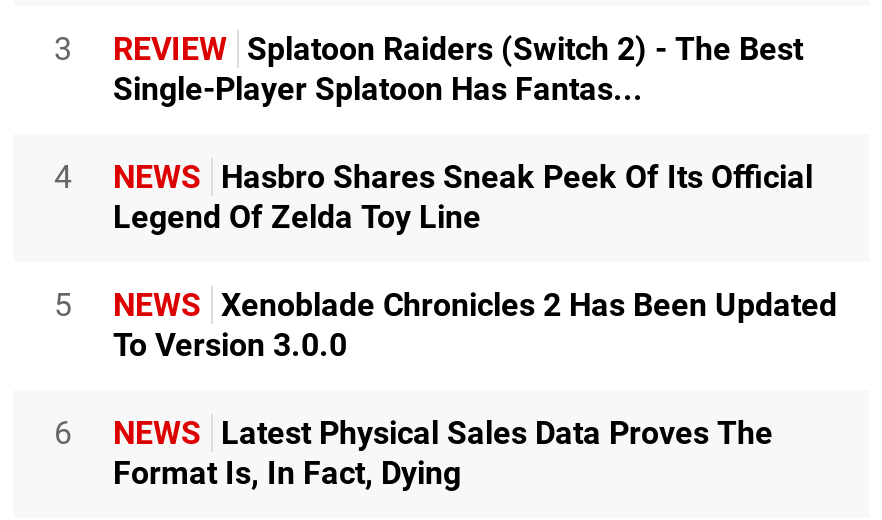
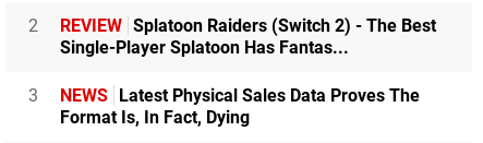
- 3 REVIEW Splatoon Raiders (Switch 2) - The Best
+ 2 REVIEW Splatoon Raiders (Switch 2) - The Best

- 4
- NEWS Hasbro Shares Sneak Peek Of Its Official
- Legend Of Zelda Toy Line
- 5
- NEWS Xenoblade Chronicles 2 Has Been Updated
- To Version 3.0.0
- 6
+ 3
